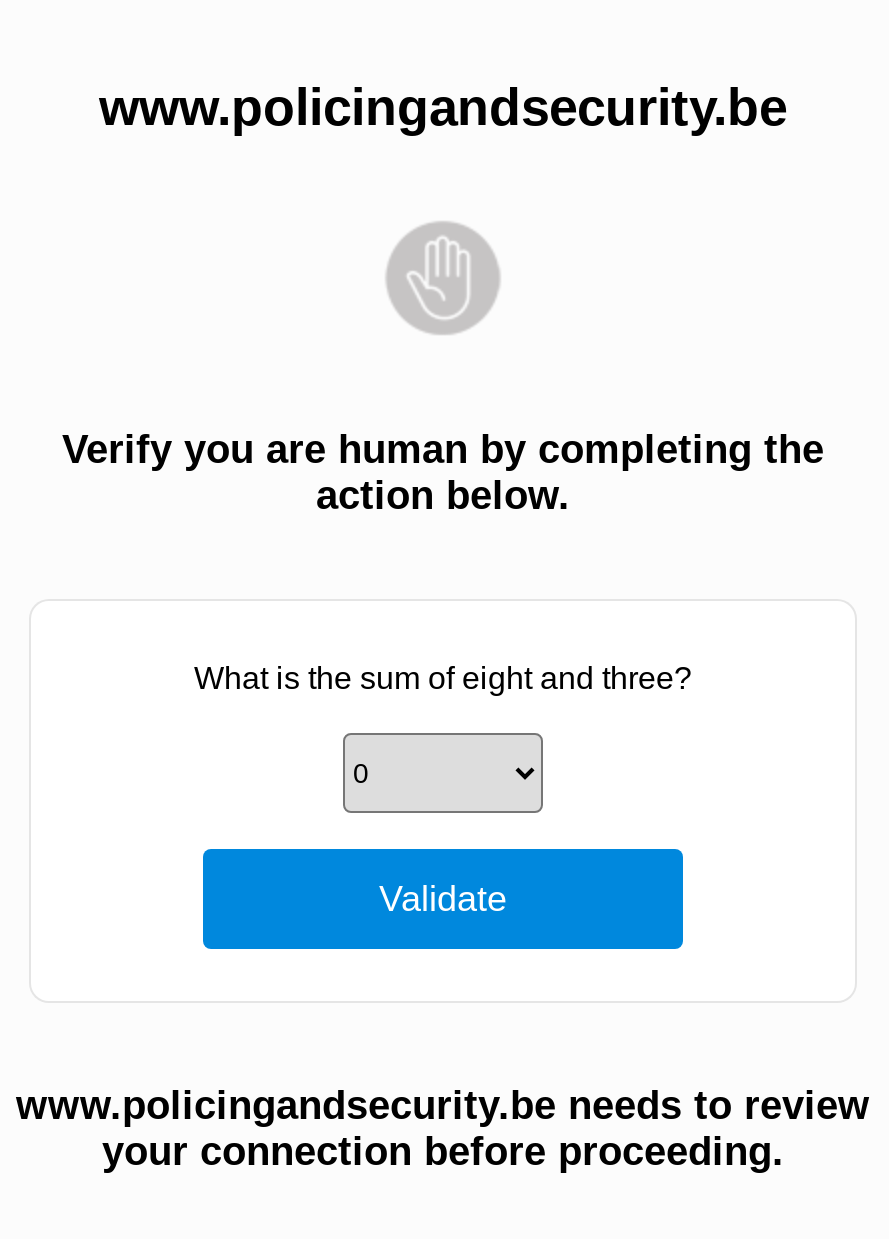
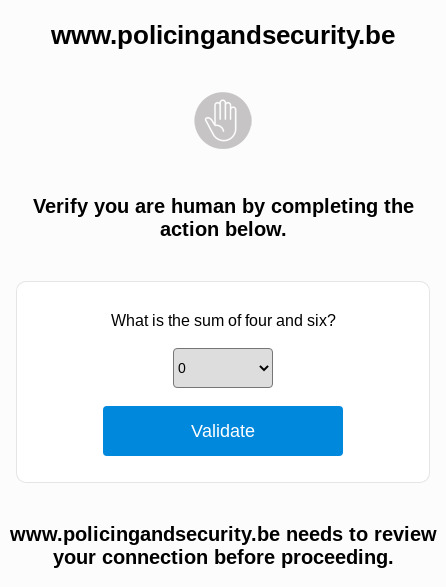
- What is the sum of eight and three?
+ What is the sum of four and six?
